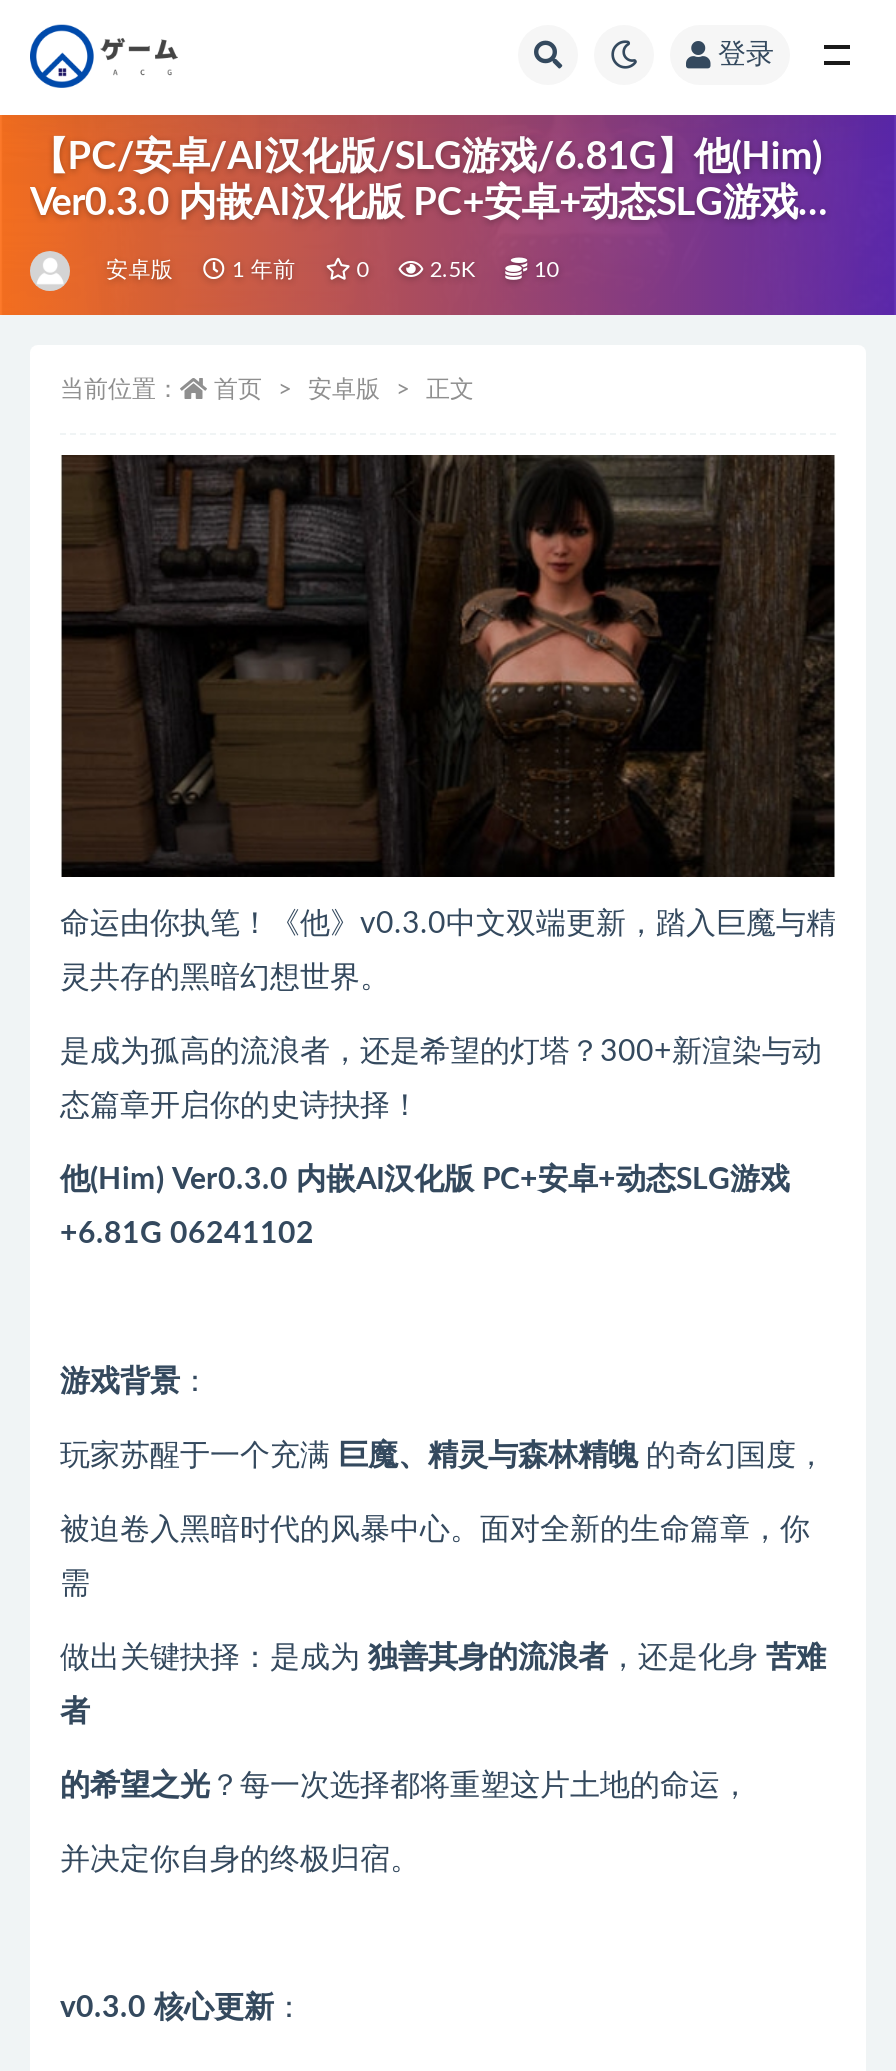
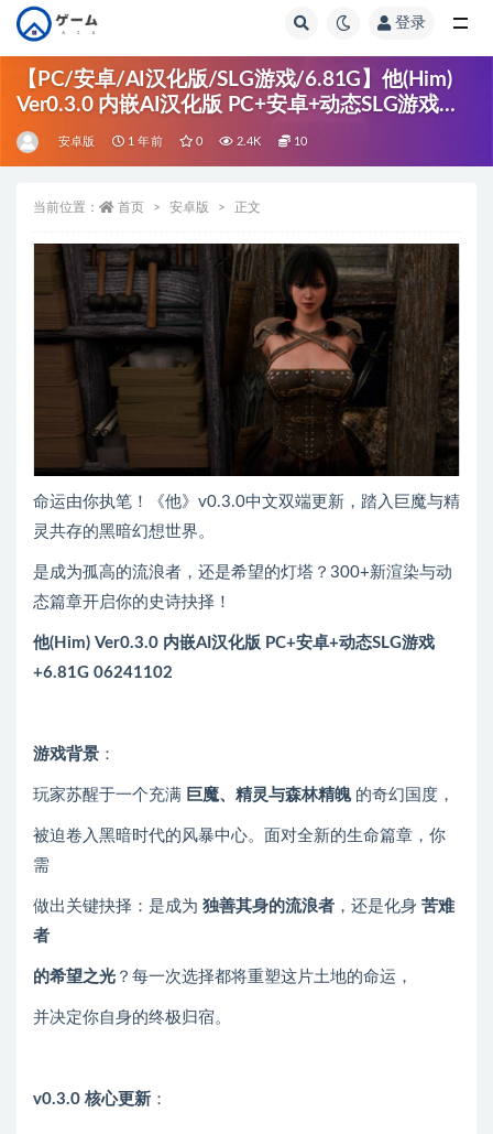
- 2.5K
+ 2.4K
